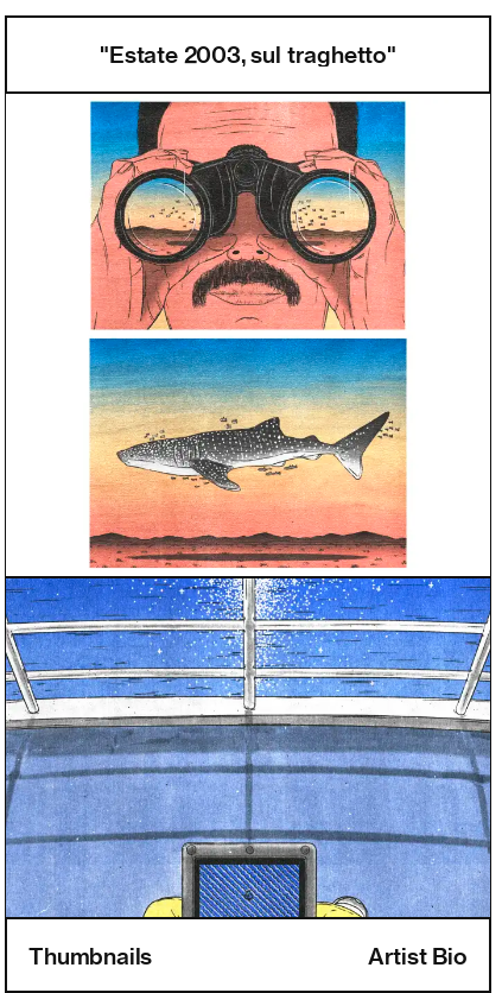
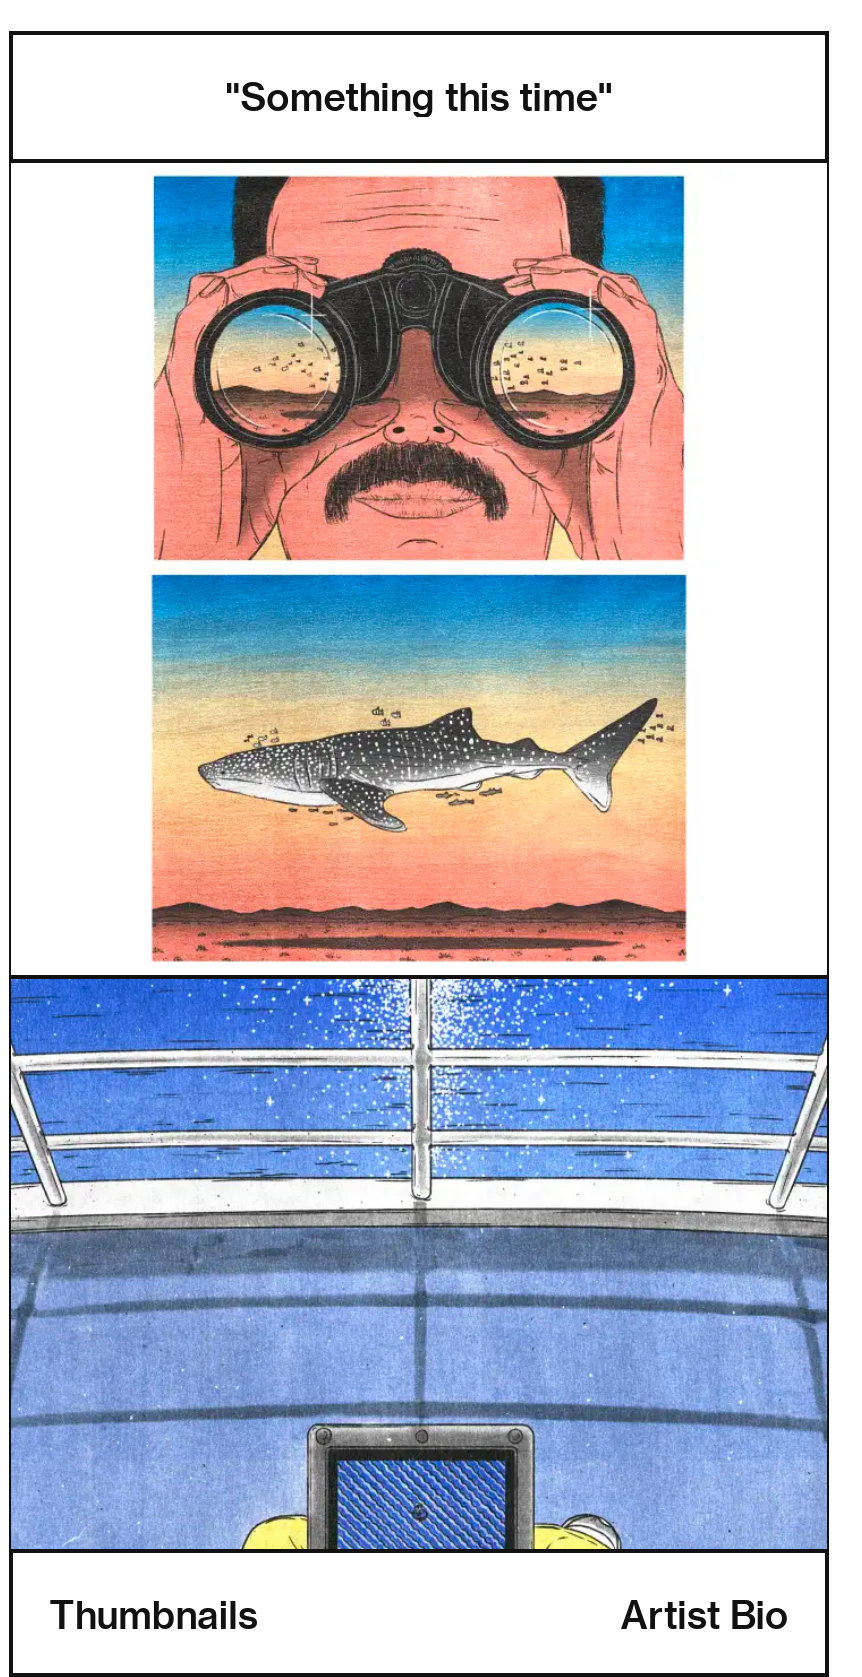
- "Estate 2003, sul traghetto"
+ "Something this time"
